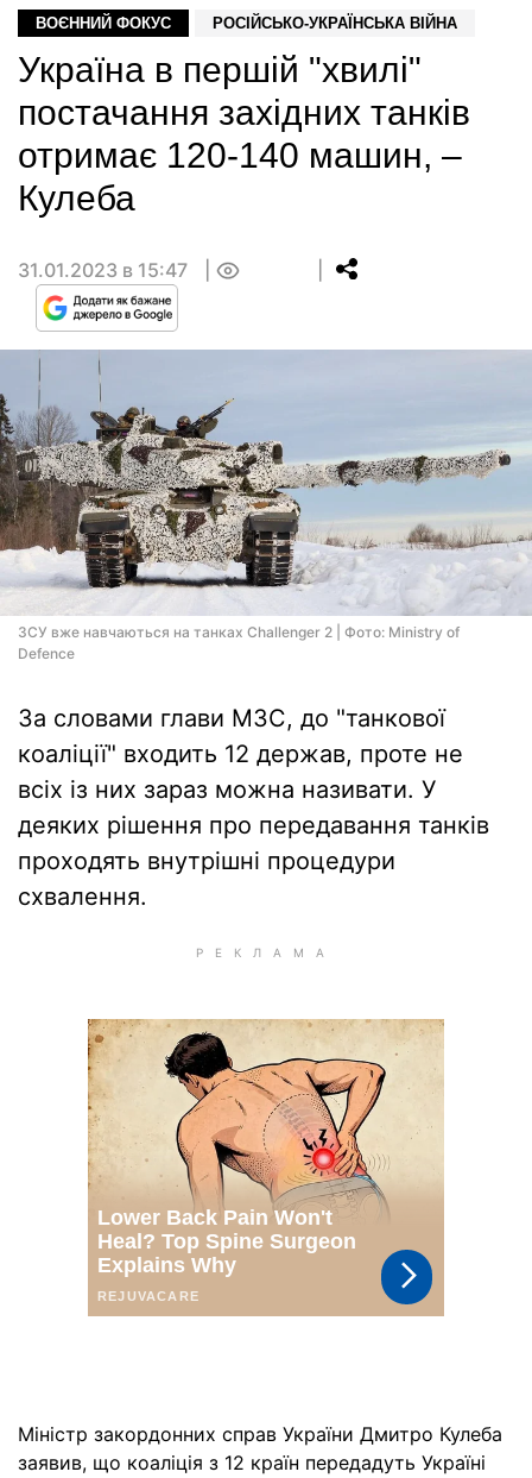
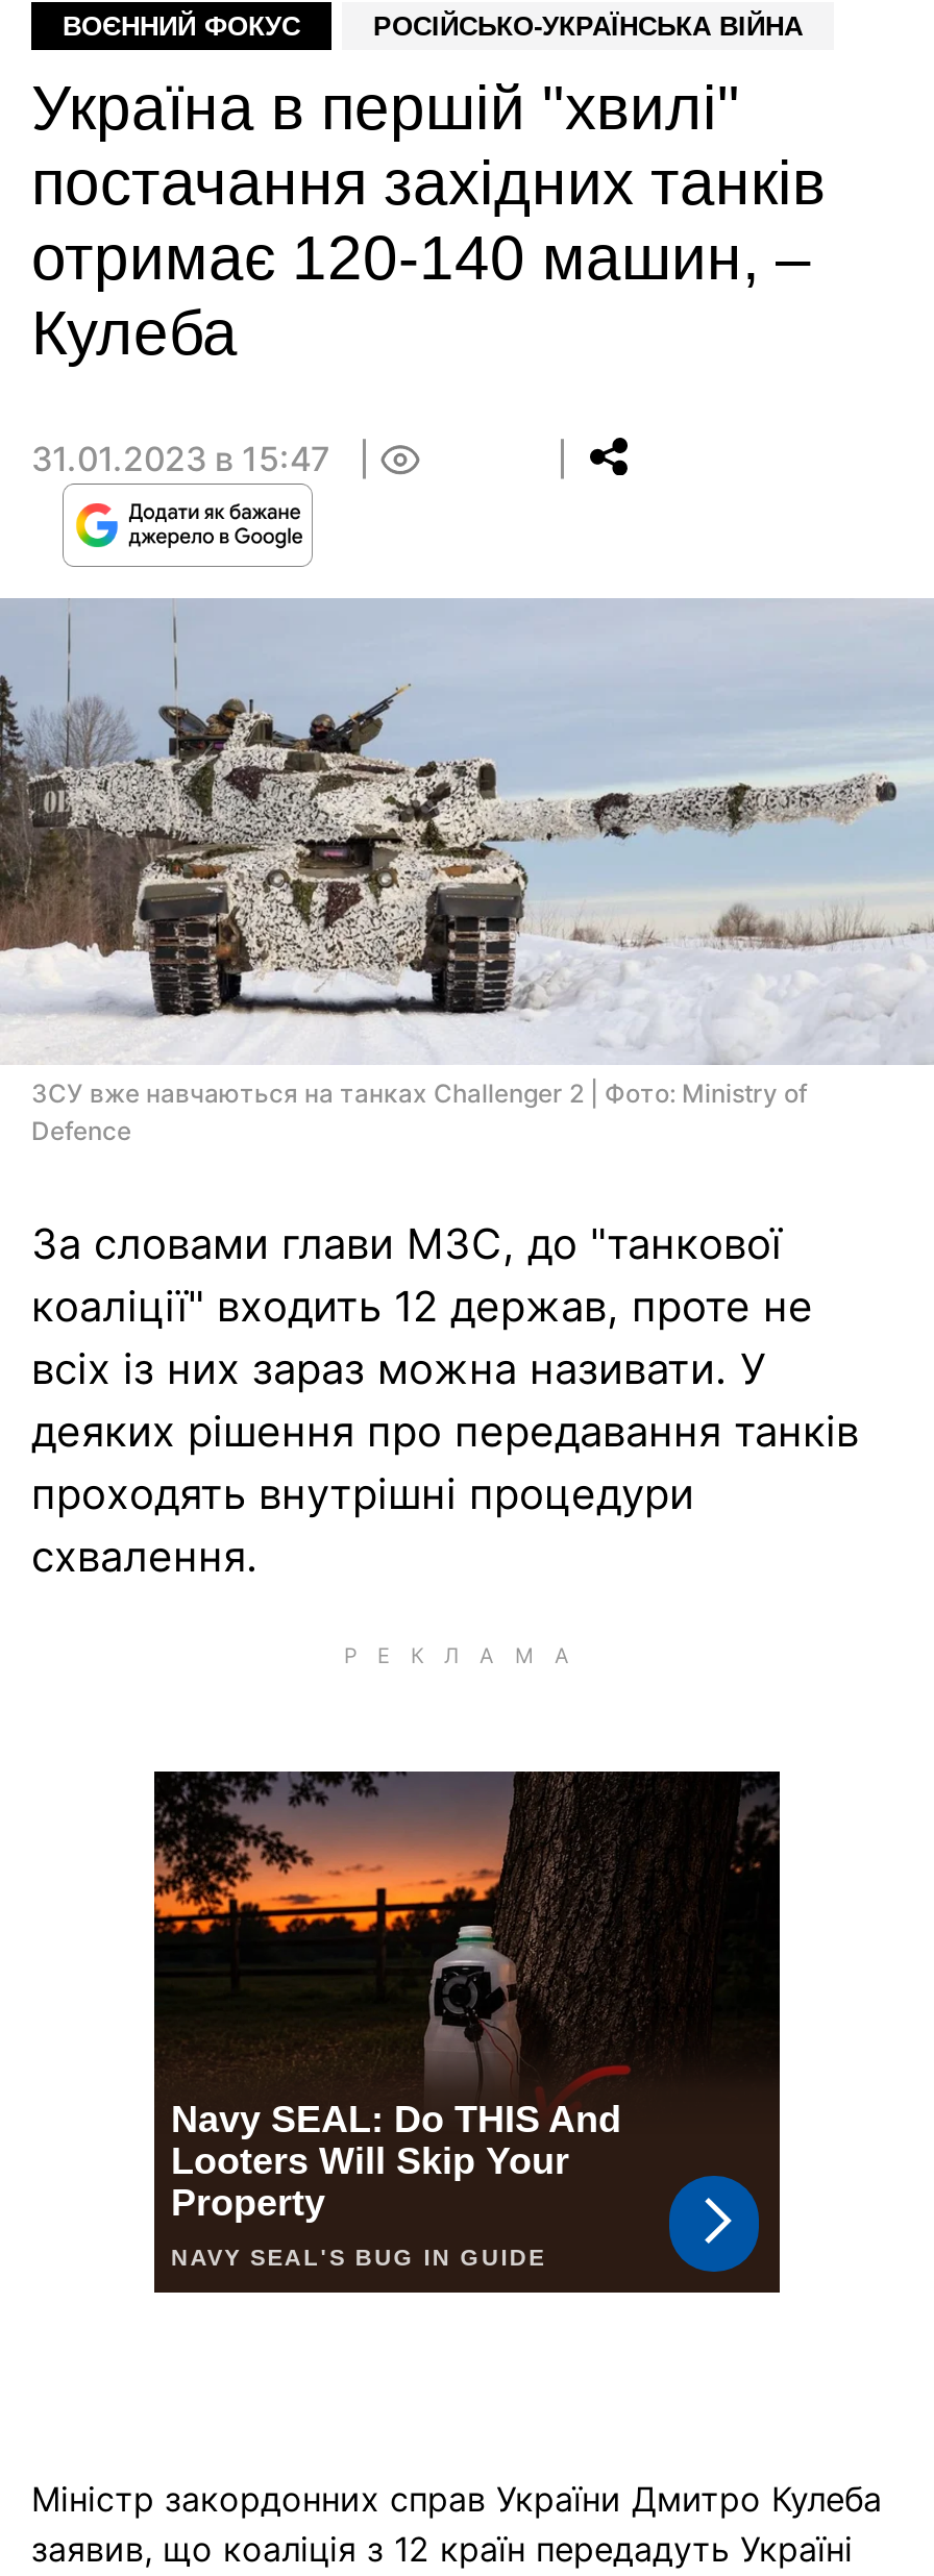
- [image]
+ [image]
